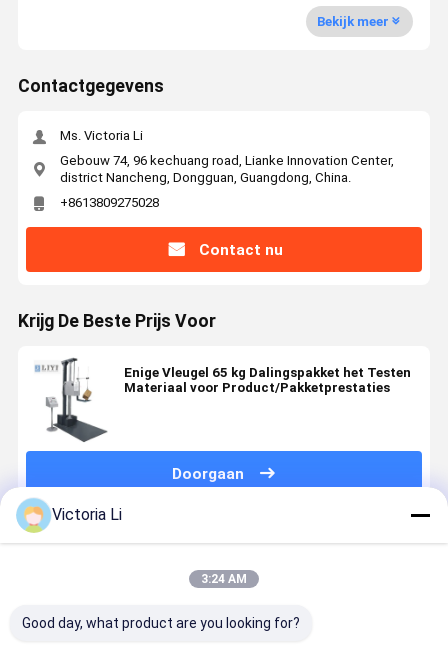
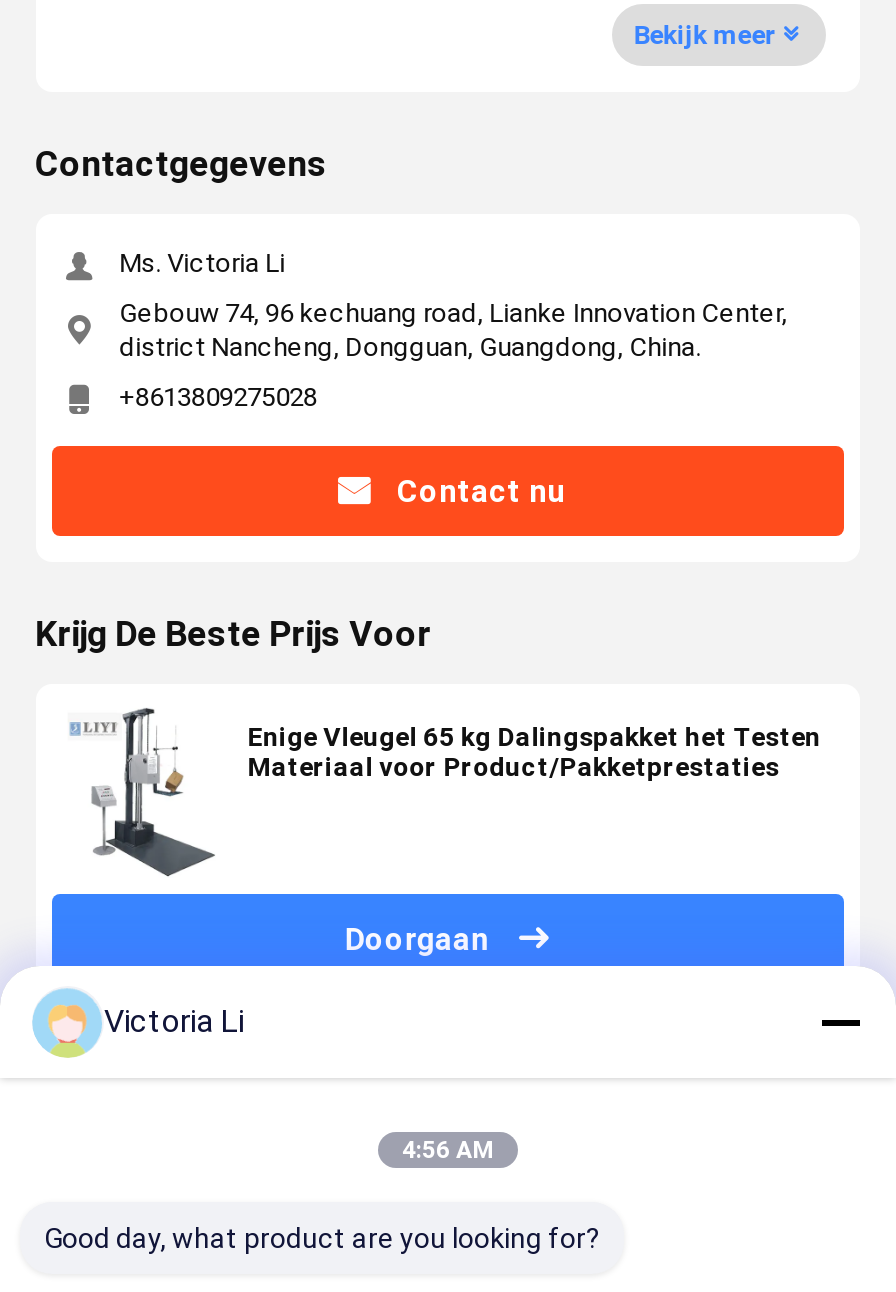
- 3:24 AM
+ 4:56 AM
